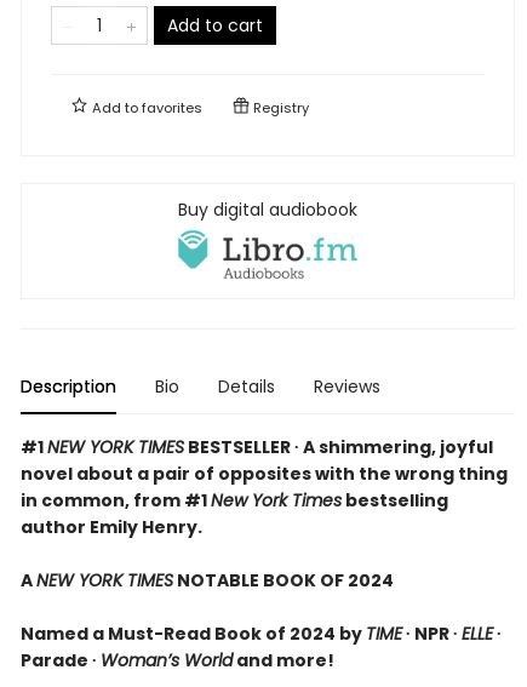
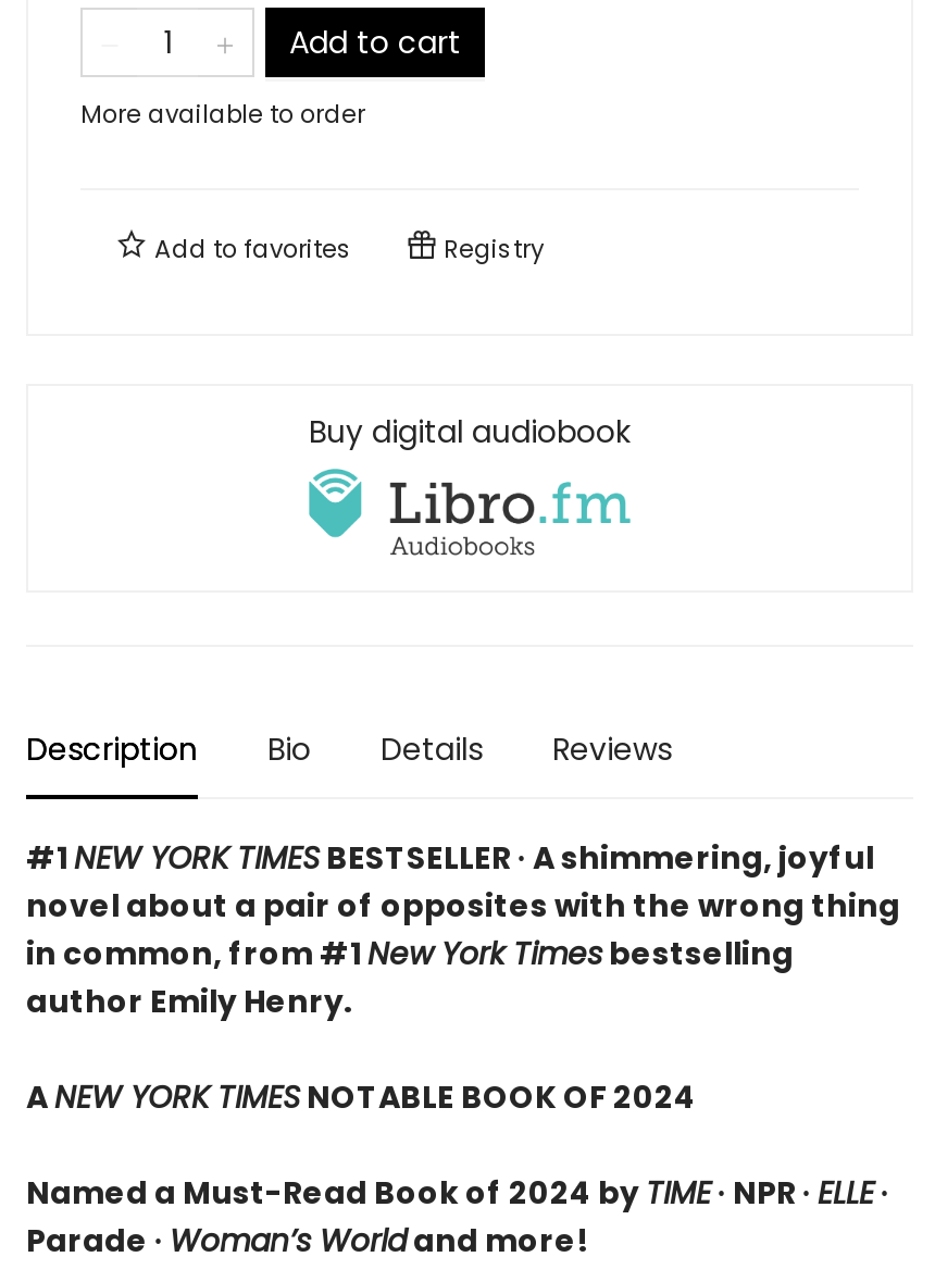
+ More available to order
